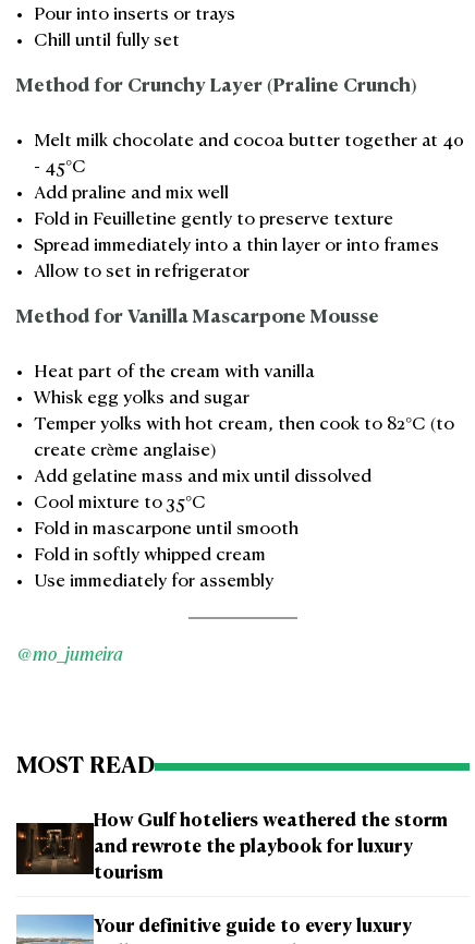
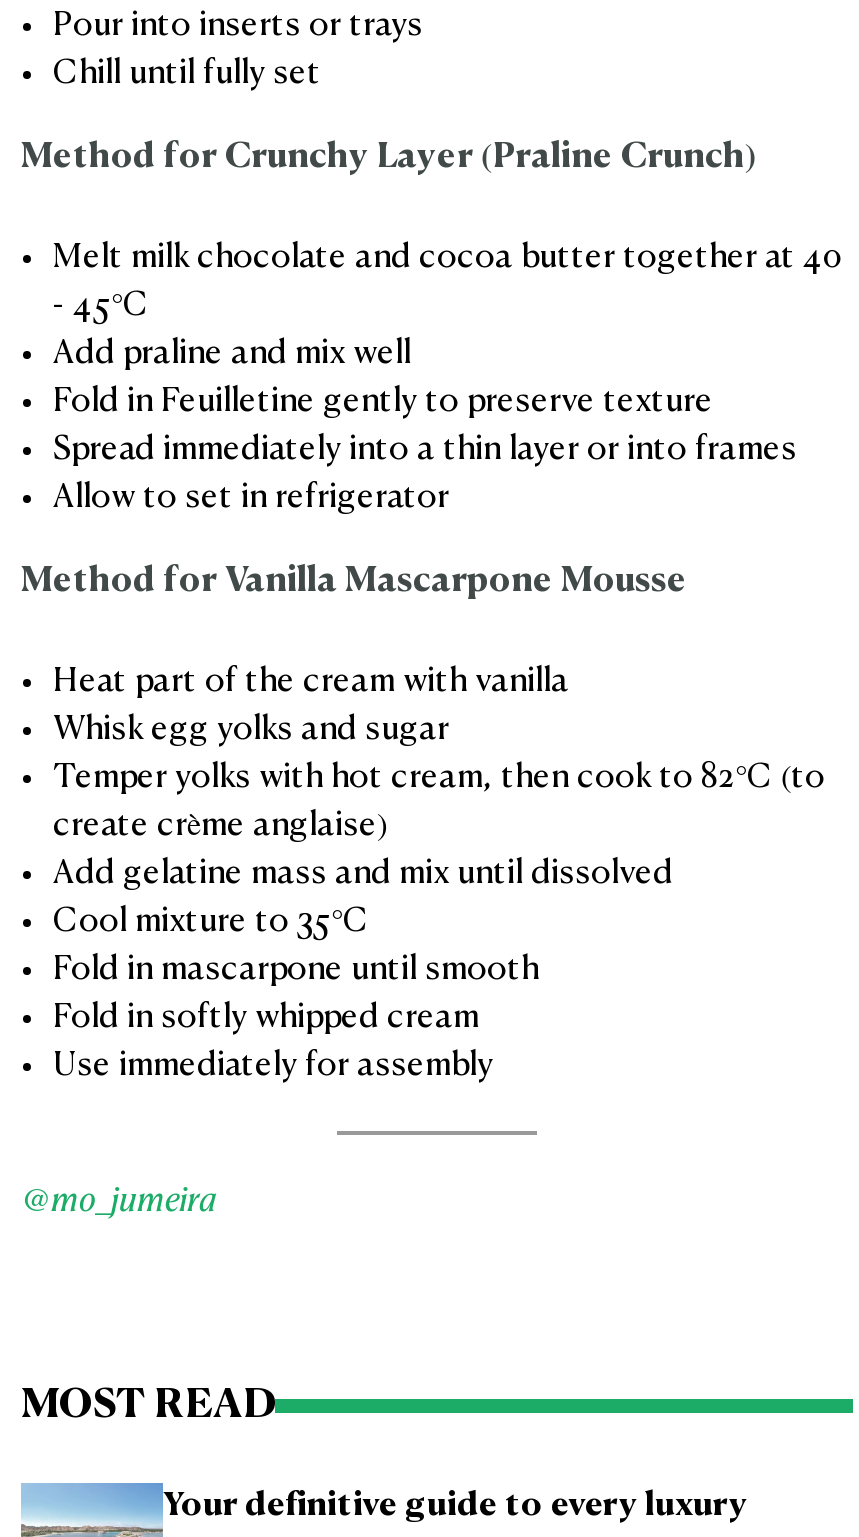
- [image]
- How Gulf hoteliers weathered the storm
- and rewrote the playbook for luxury
- tourism
